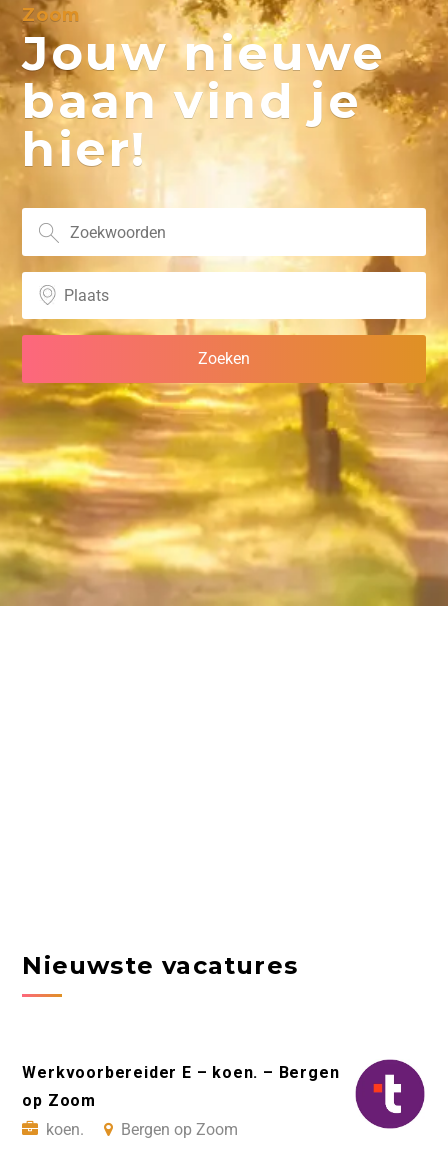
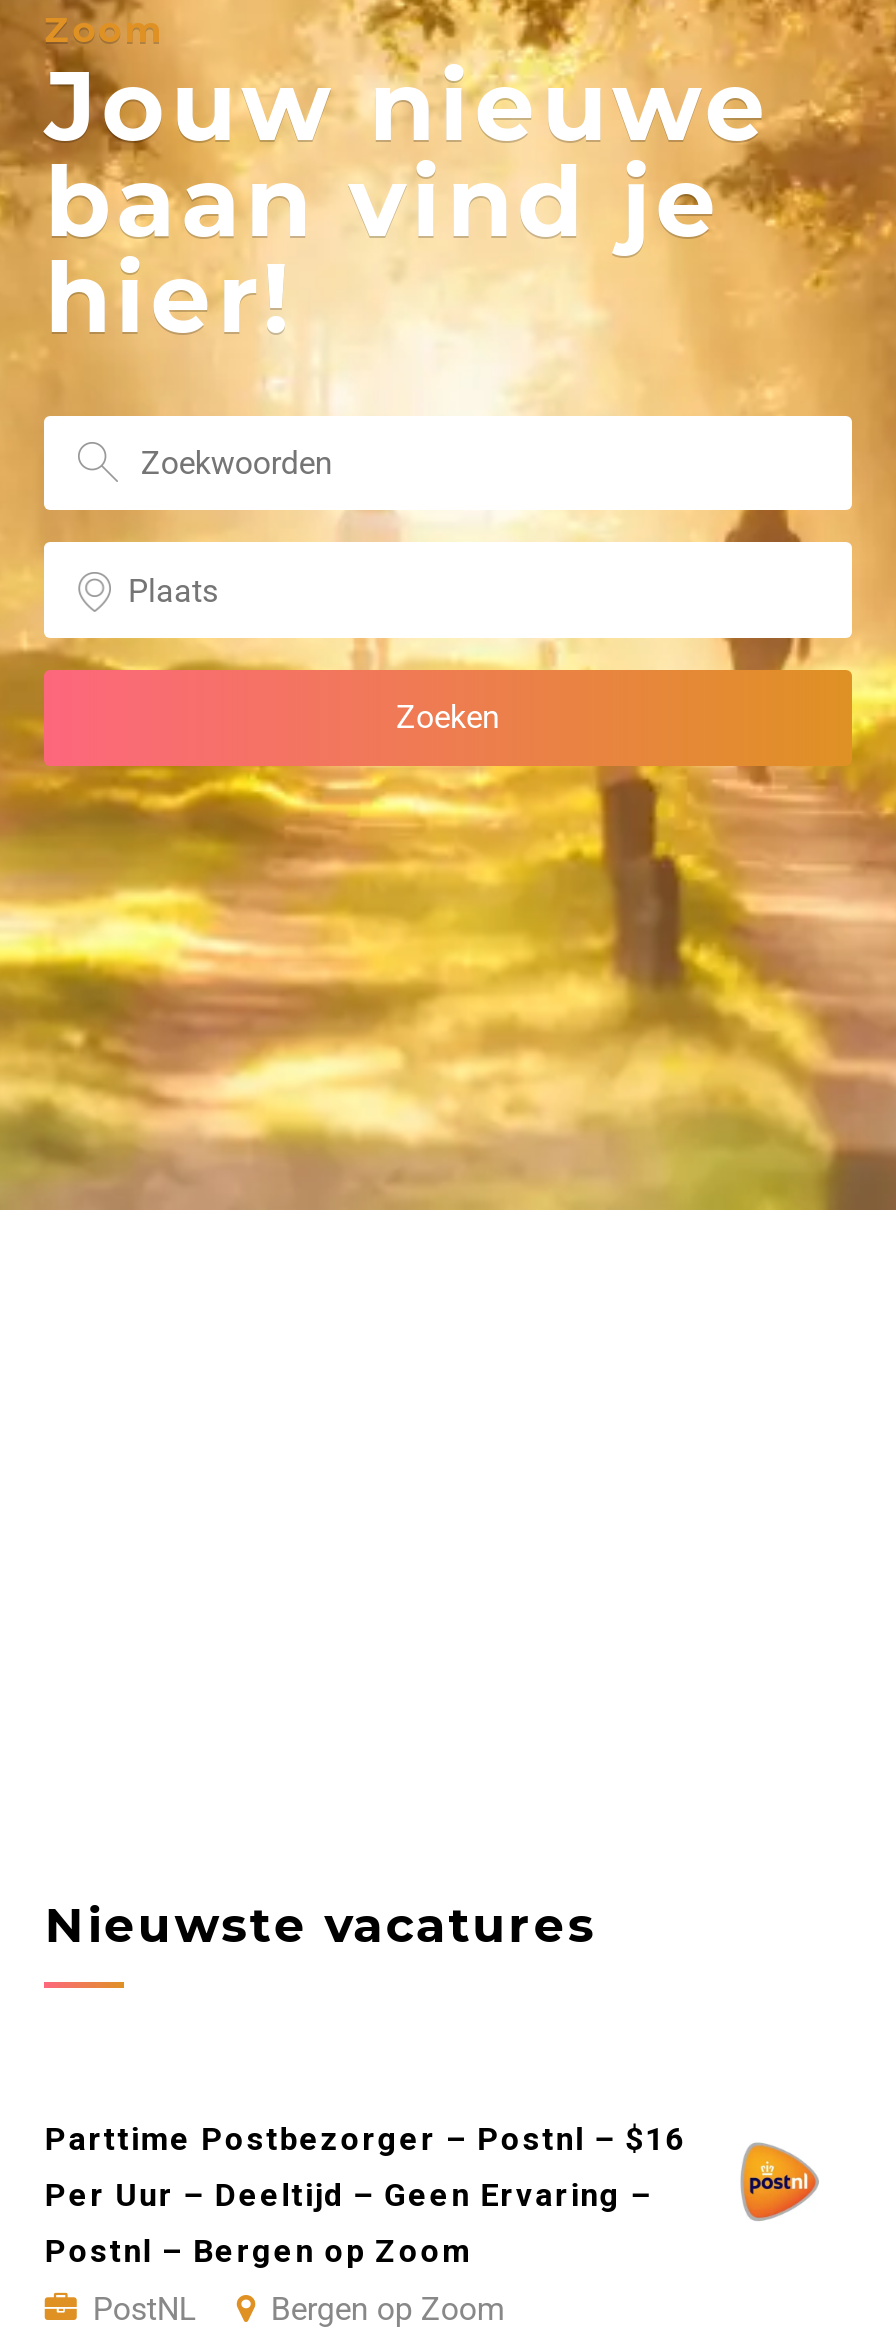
- [image]
- Werkvoorbereider E – koen. – Bergen
- op Zoom
- koen.
+ [image]
+ Parttime Postbezorger – Postnl – $16
+ Per Uur – Deeltijd – Geen Ervaring –
+ Postnl – Bergen op Zoom
+ PostNL
